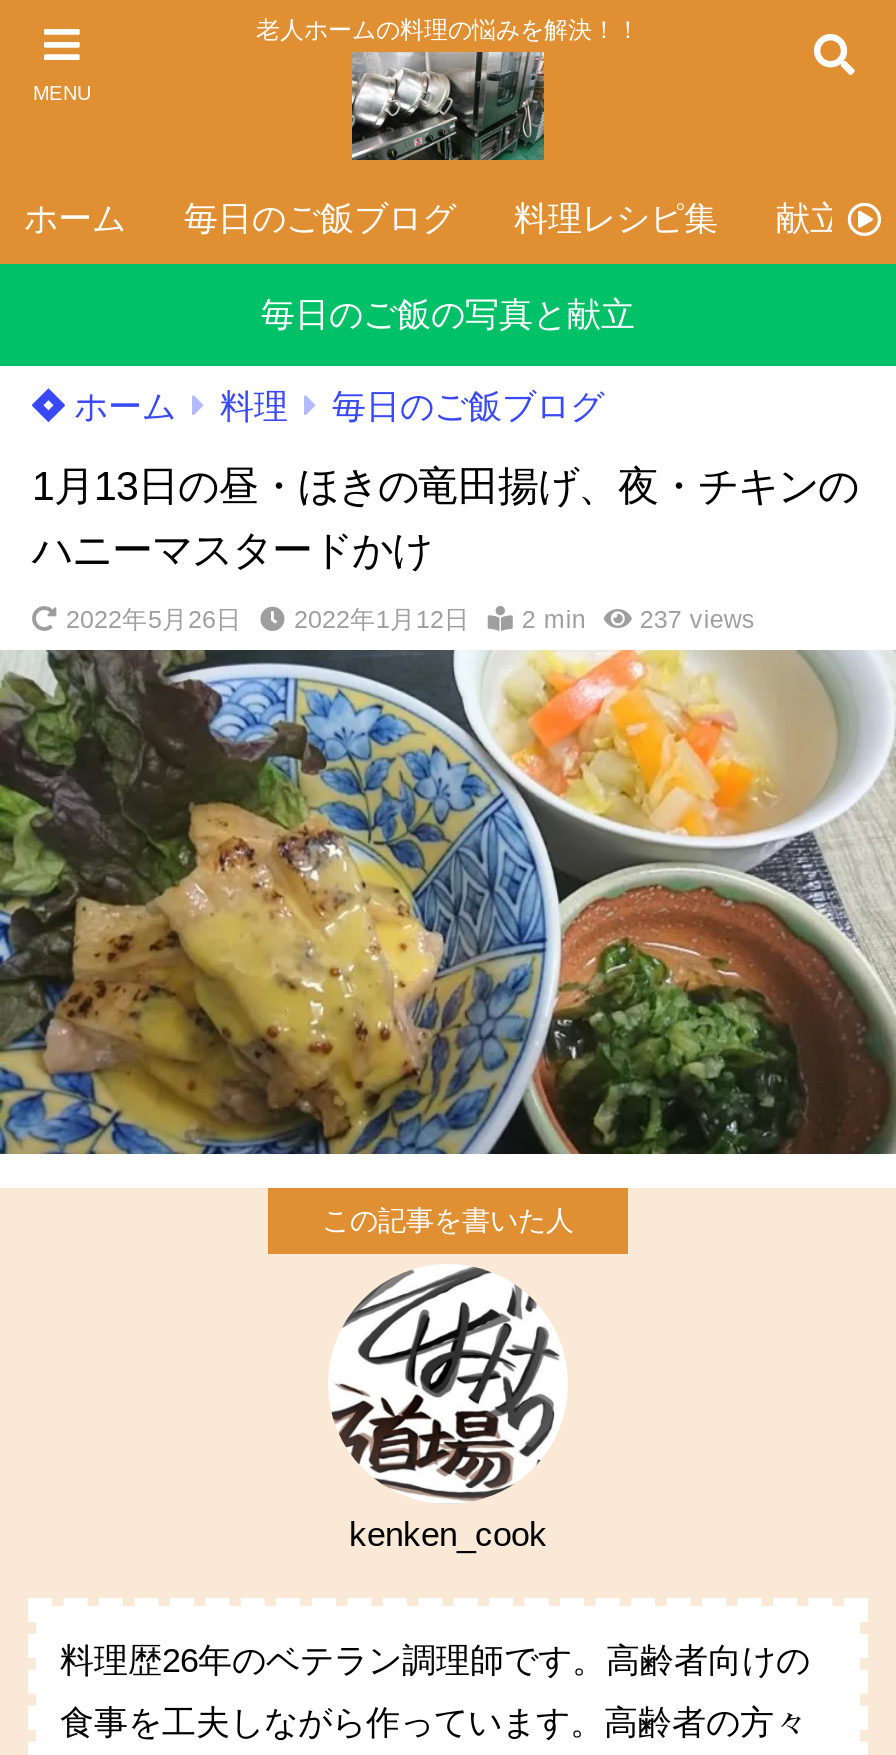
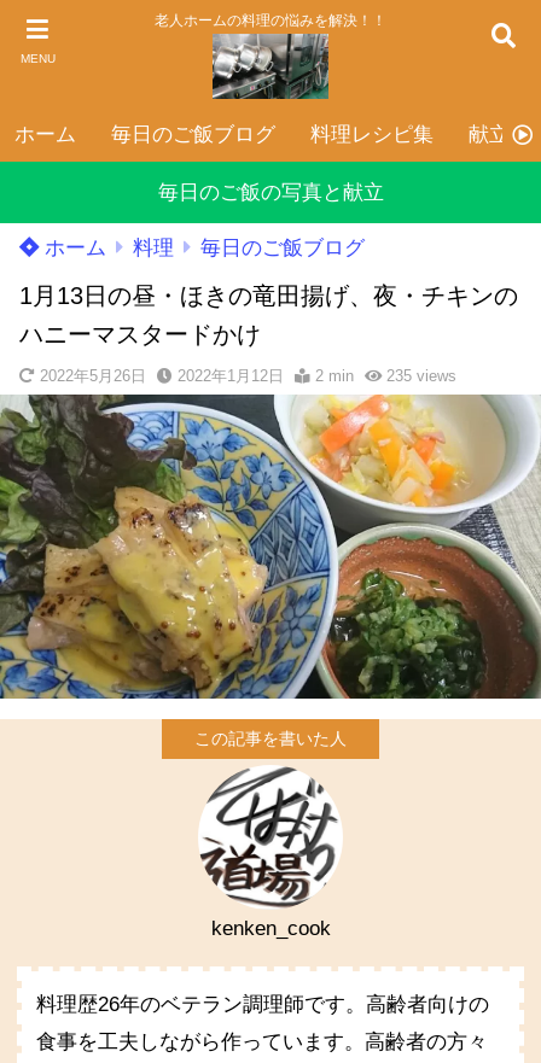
- 2022年5月26日 2022年1月12日 2 min 237 views
+ 2022年5月26日 2022年1月12日 2 min 235 views
